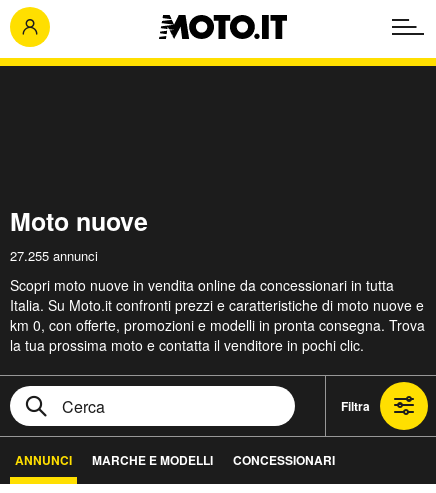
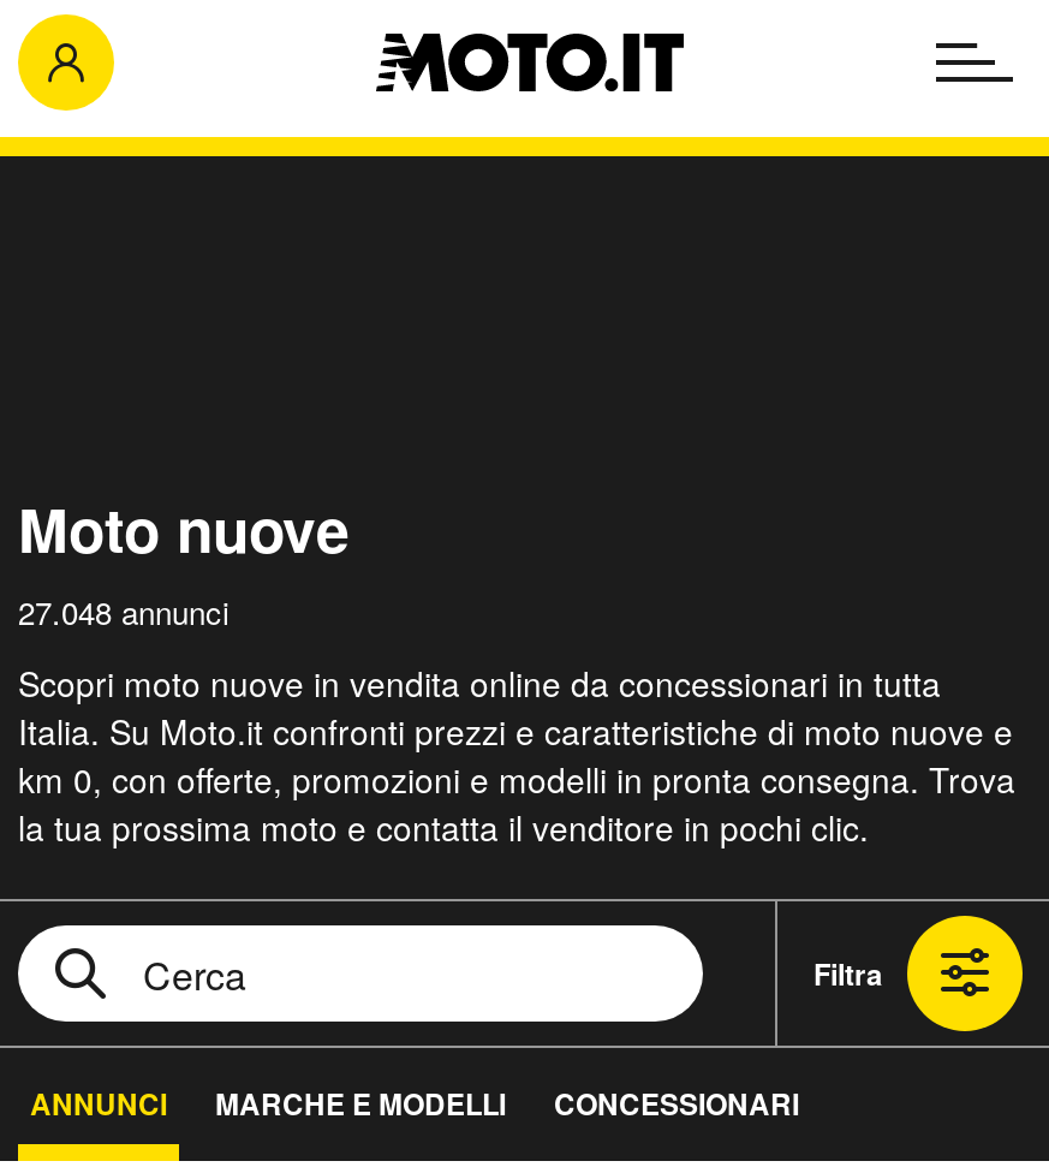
- 27.255 annunci
+ 27.048 annunci
